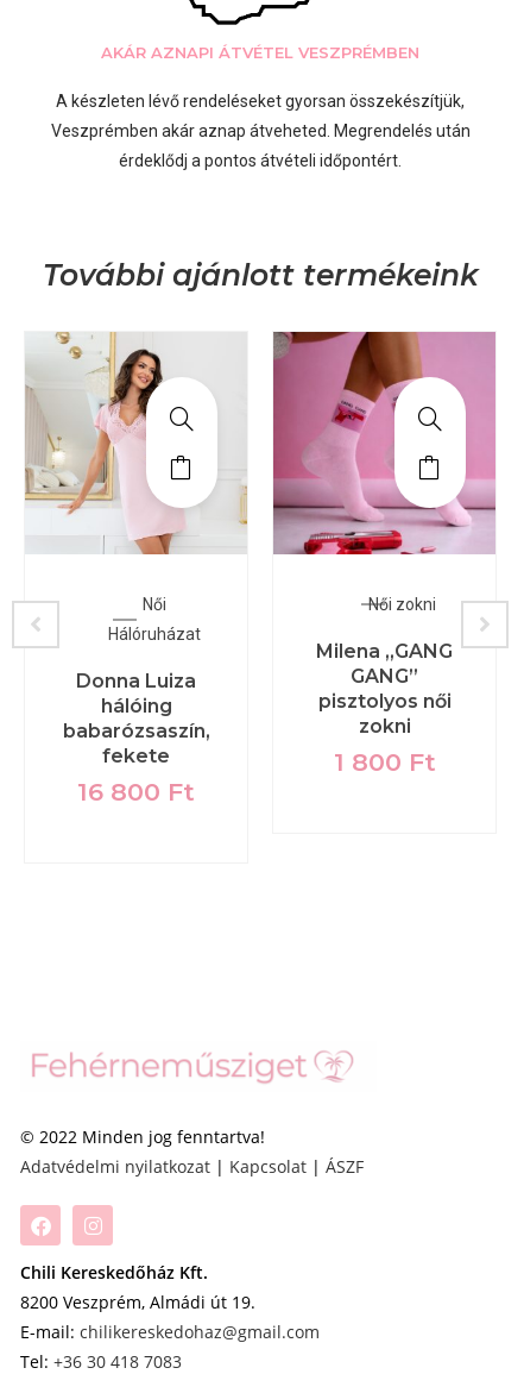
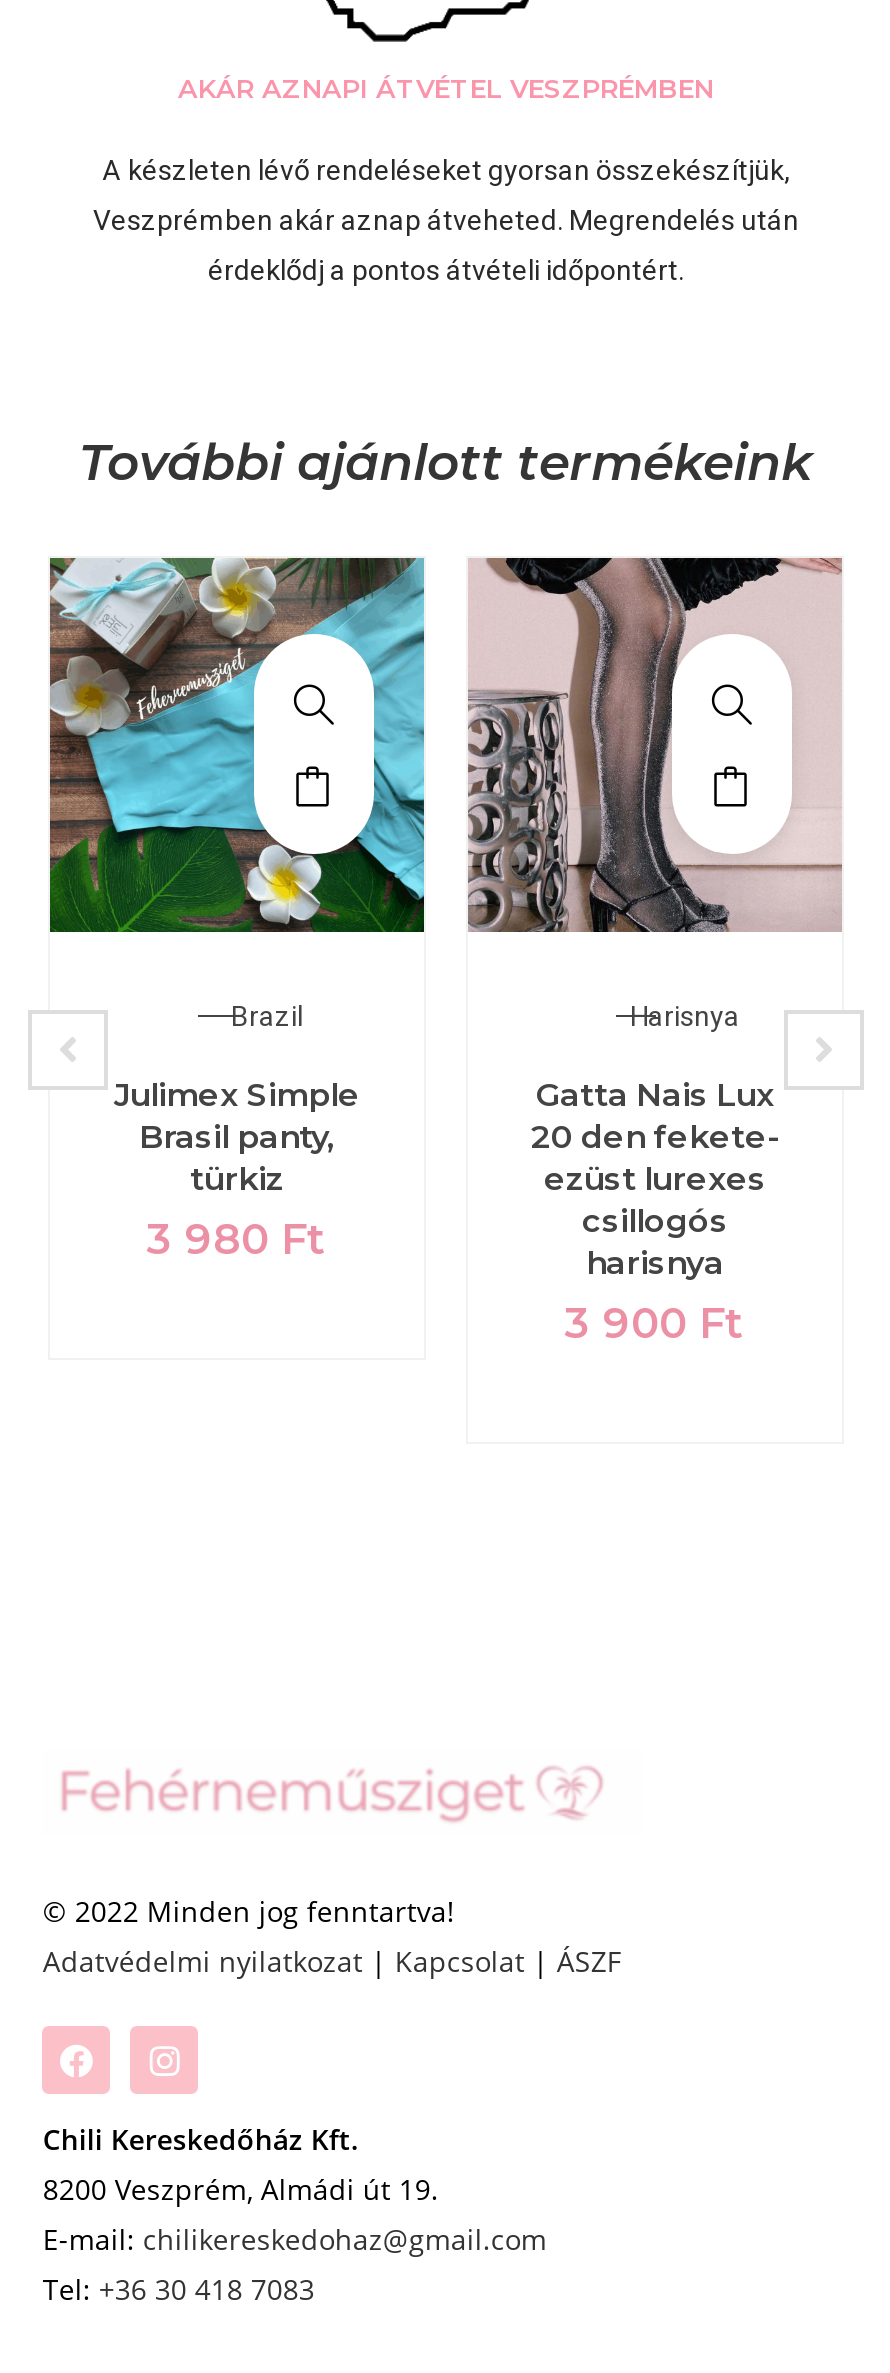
- [image]
- Női
- Hálóruházat
- Donna Luiza
- hálóing
- babarózsaszín,
- fekete
- 16 800 Ft
+ [image]
+ Brazil
+ Julimex Simple
+ Brasil panty,
+ türkiz
+ 3 980 Ft

- [image]
- Női zokni
- Milena „GANG
- GANG”
- pisztolyos női
- zokni
- 1 800 Ft
+ [image]
+ Harisnya
+ Gatta Nais Lux
+ 20 den fekete-
+ ezüst lurexes
+ csillogós
+ harisnya
+ 3 900 Ft
